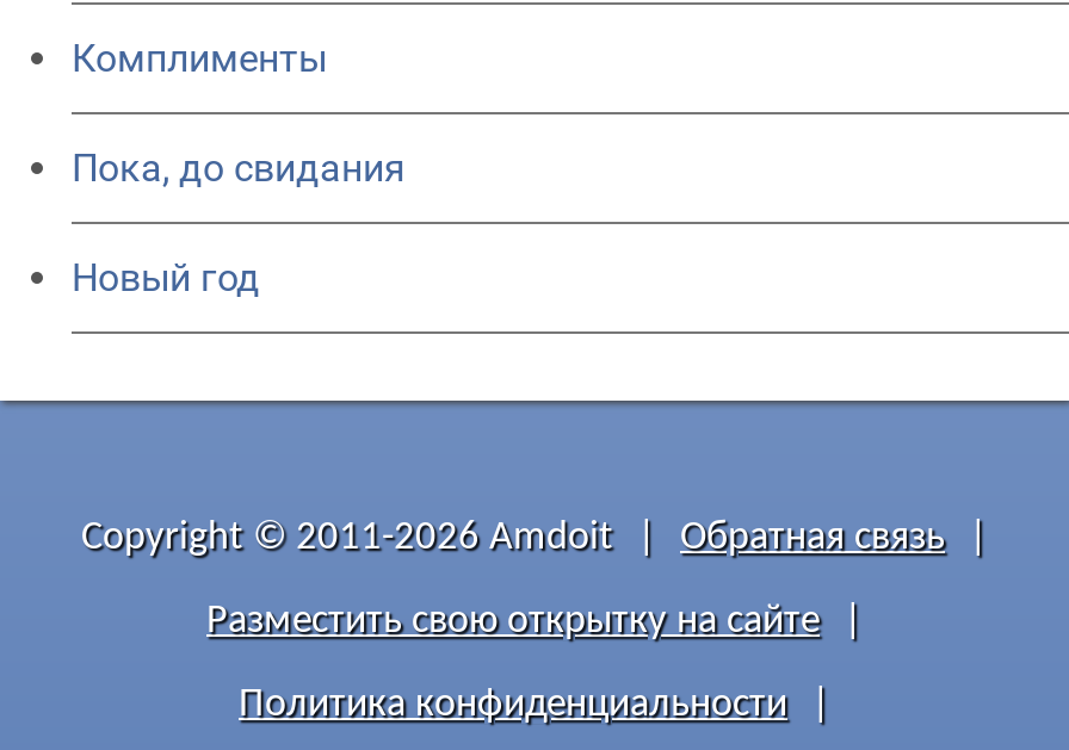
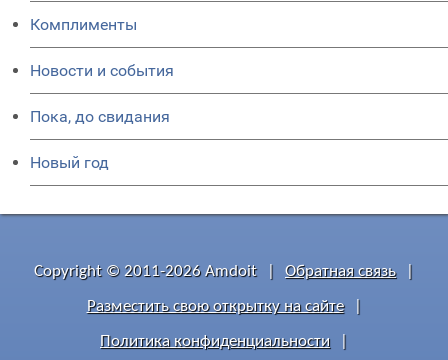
+ Новости и события
